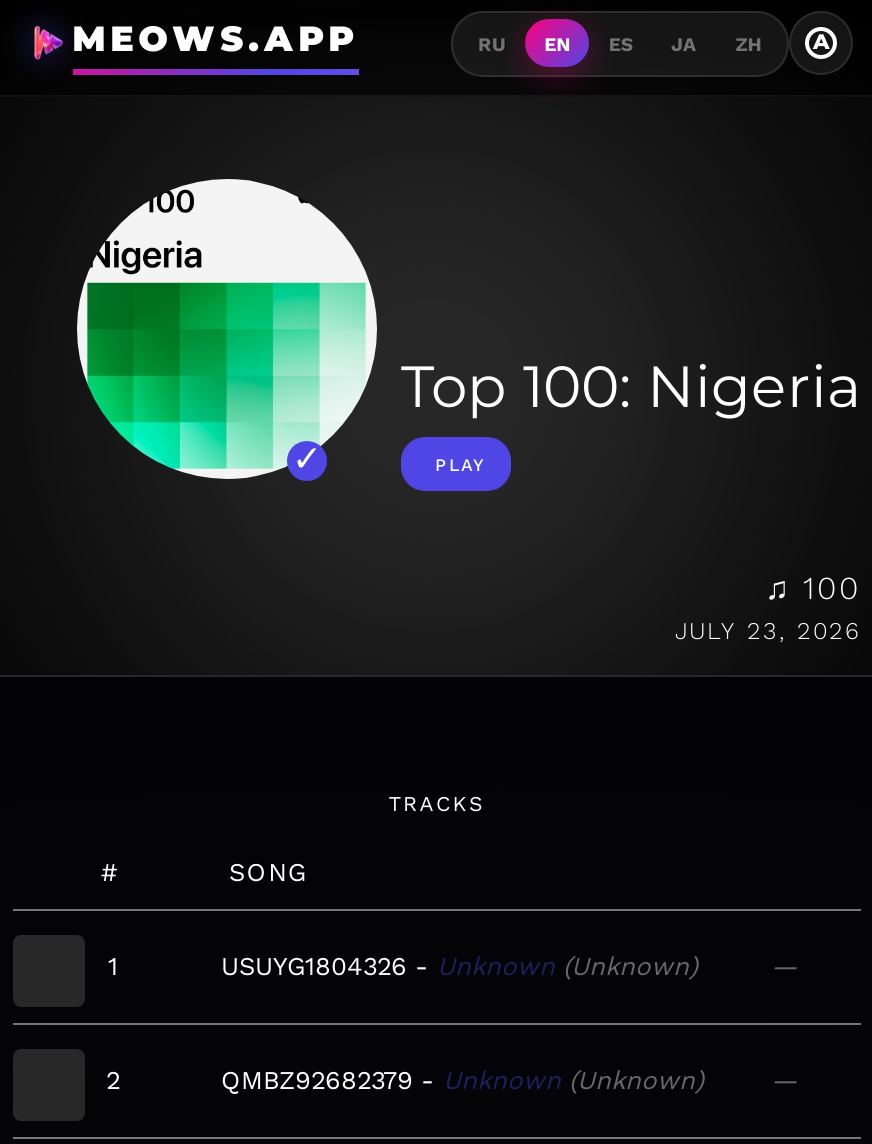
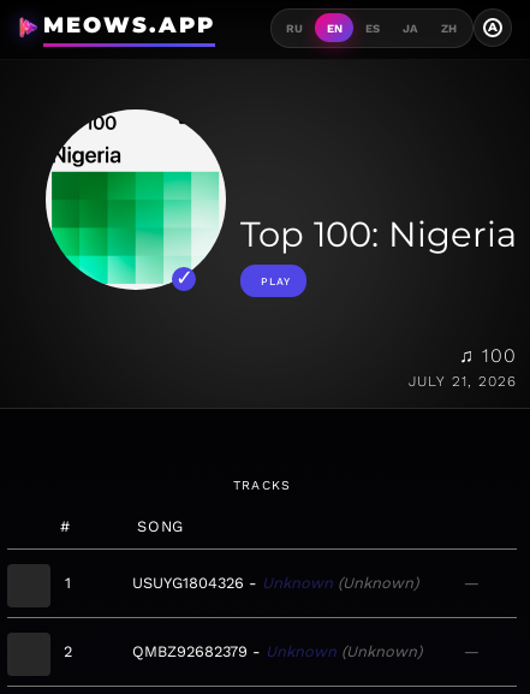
- JULY 23, 2026
+ JULY 21, 2026
